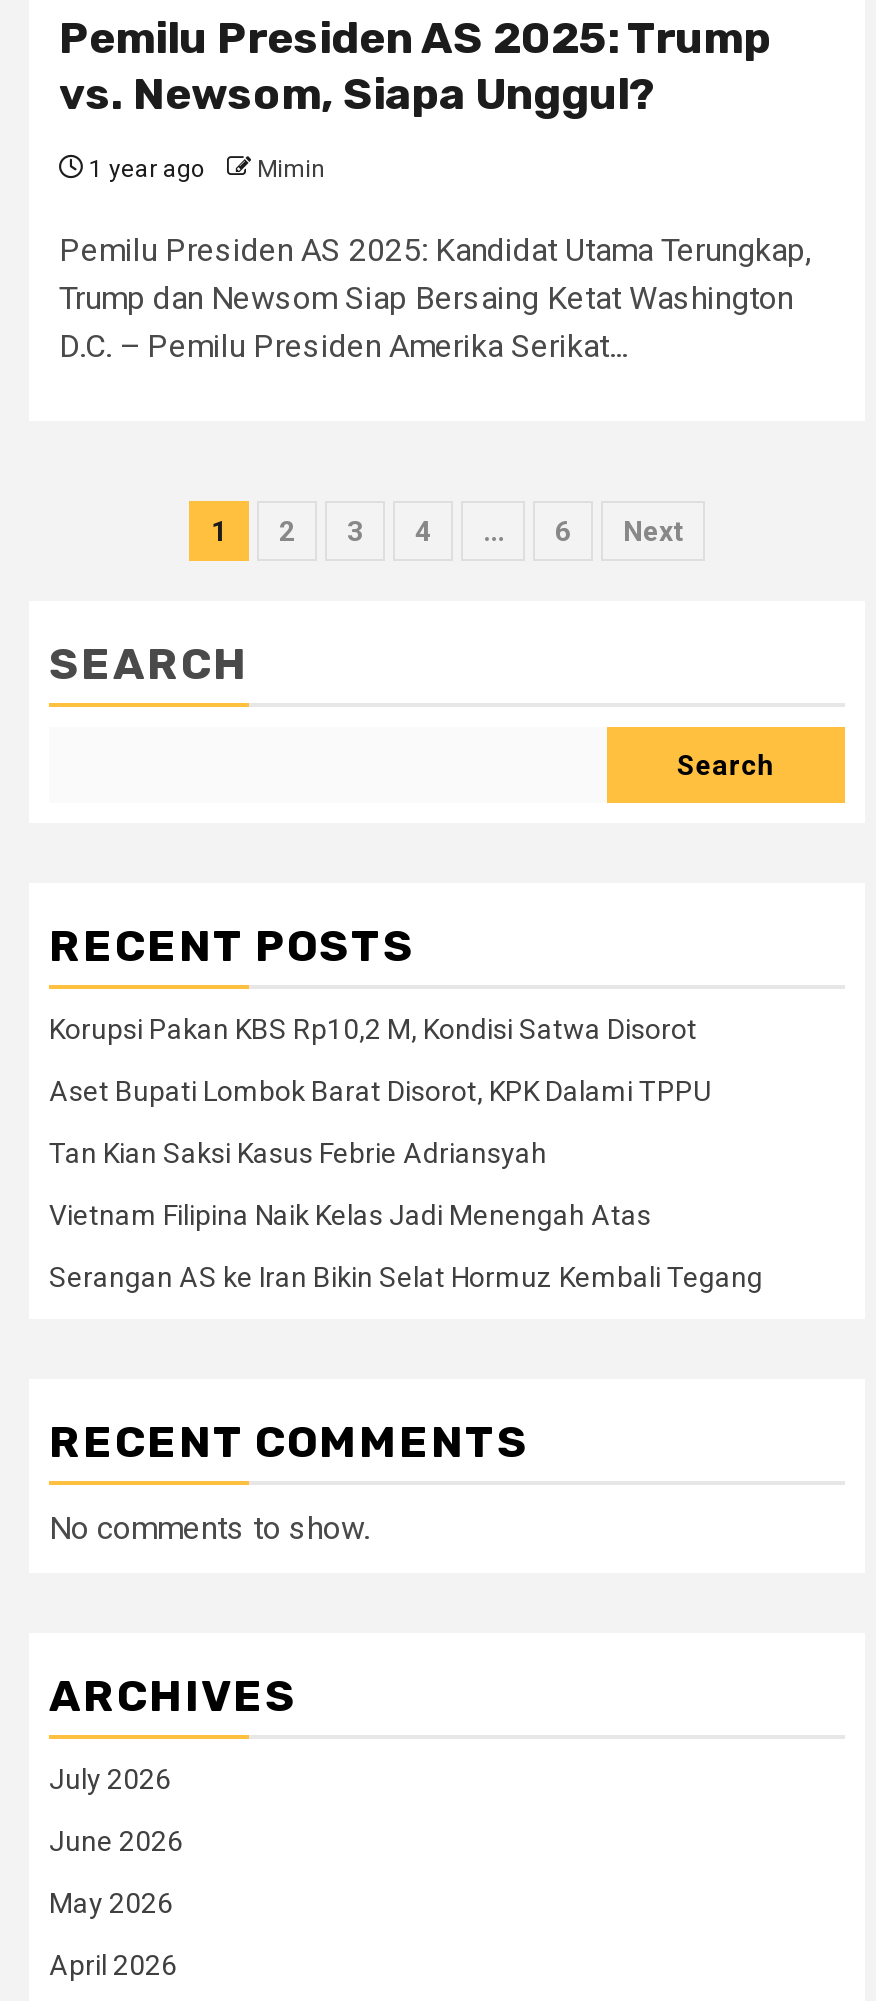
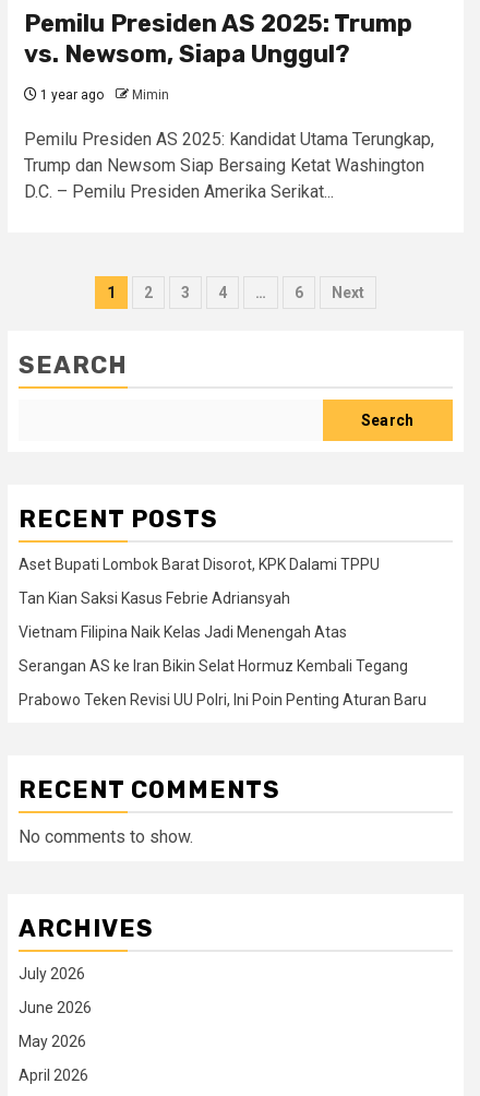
- Korupsi Pakan KBS Rp10,2 M, Kondisi Satwa Disorot

moved up: Aset Bupati Lombok Barat Disorot, KPK Dalami TPPU | Tan Kian Saksi Kasus Febrie Adriansyah | Vietnam Filipina Naik Kelas Jadi Menengah Atas | Serangan AS ke Iran Bikin Selat Hormuz Kembali Tegang

+ Prabowo Teken Revisi UU Polri, Ini Poin Penting Aturan Baru
